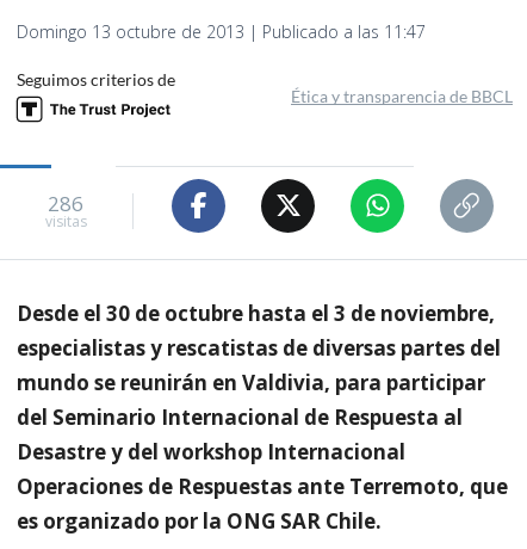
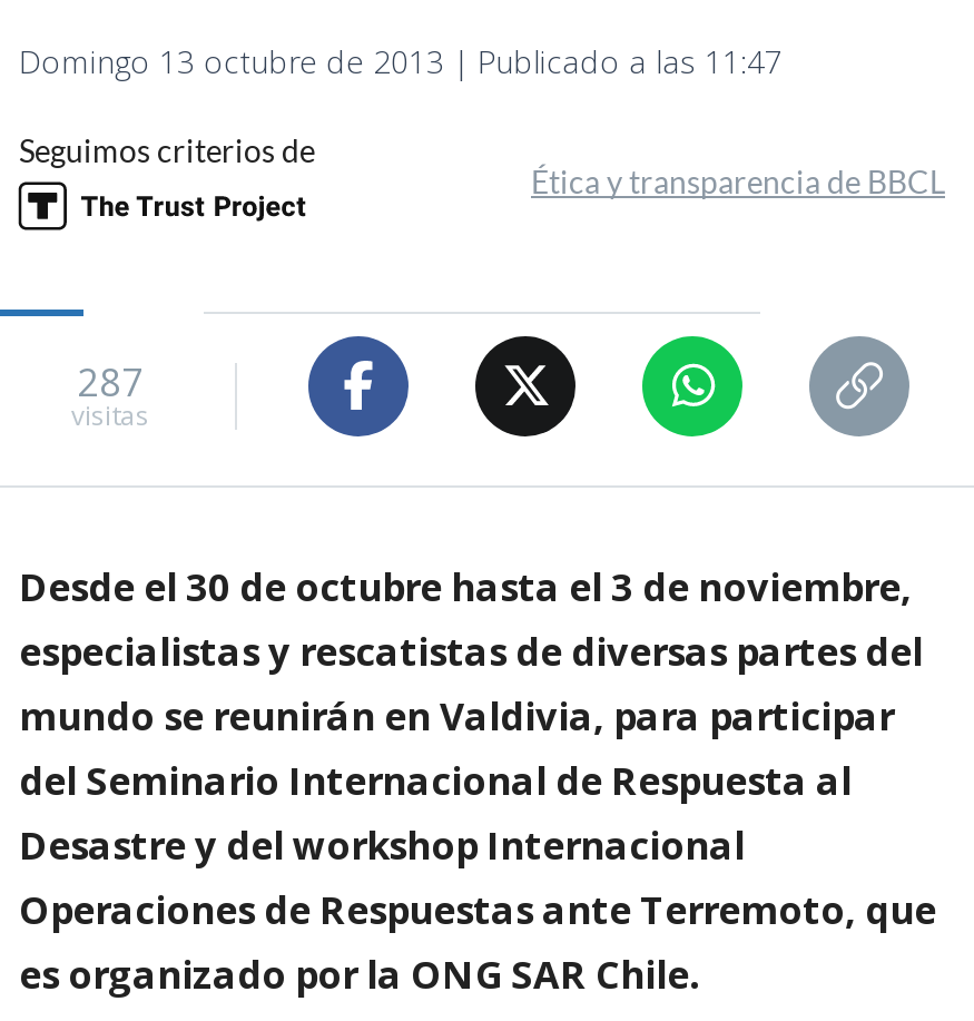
- 286
+ 287
